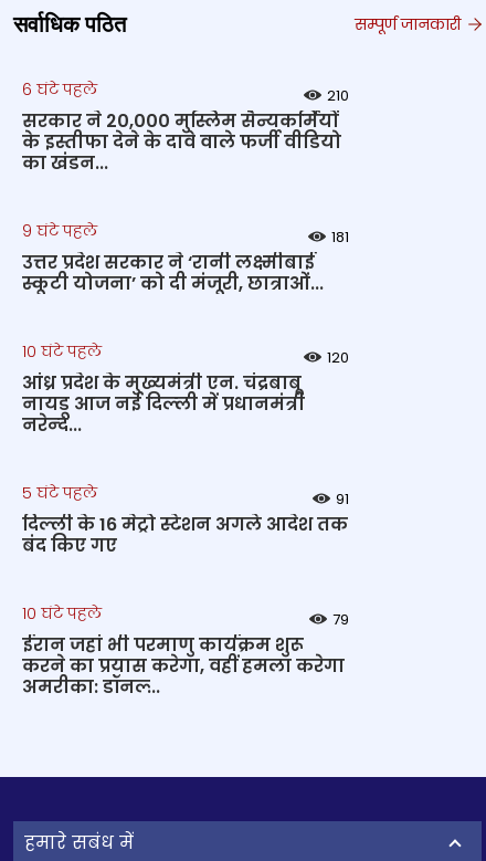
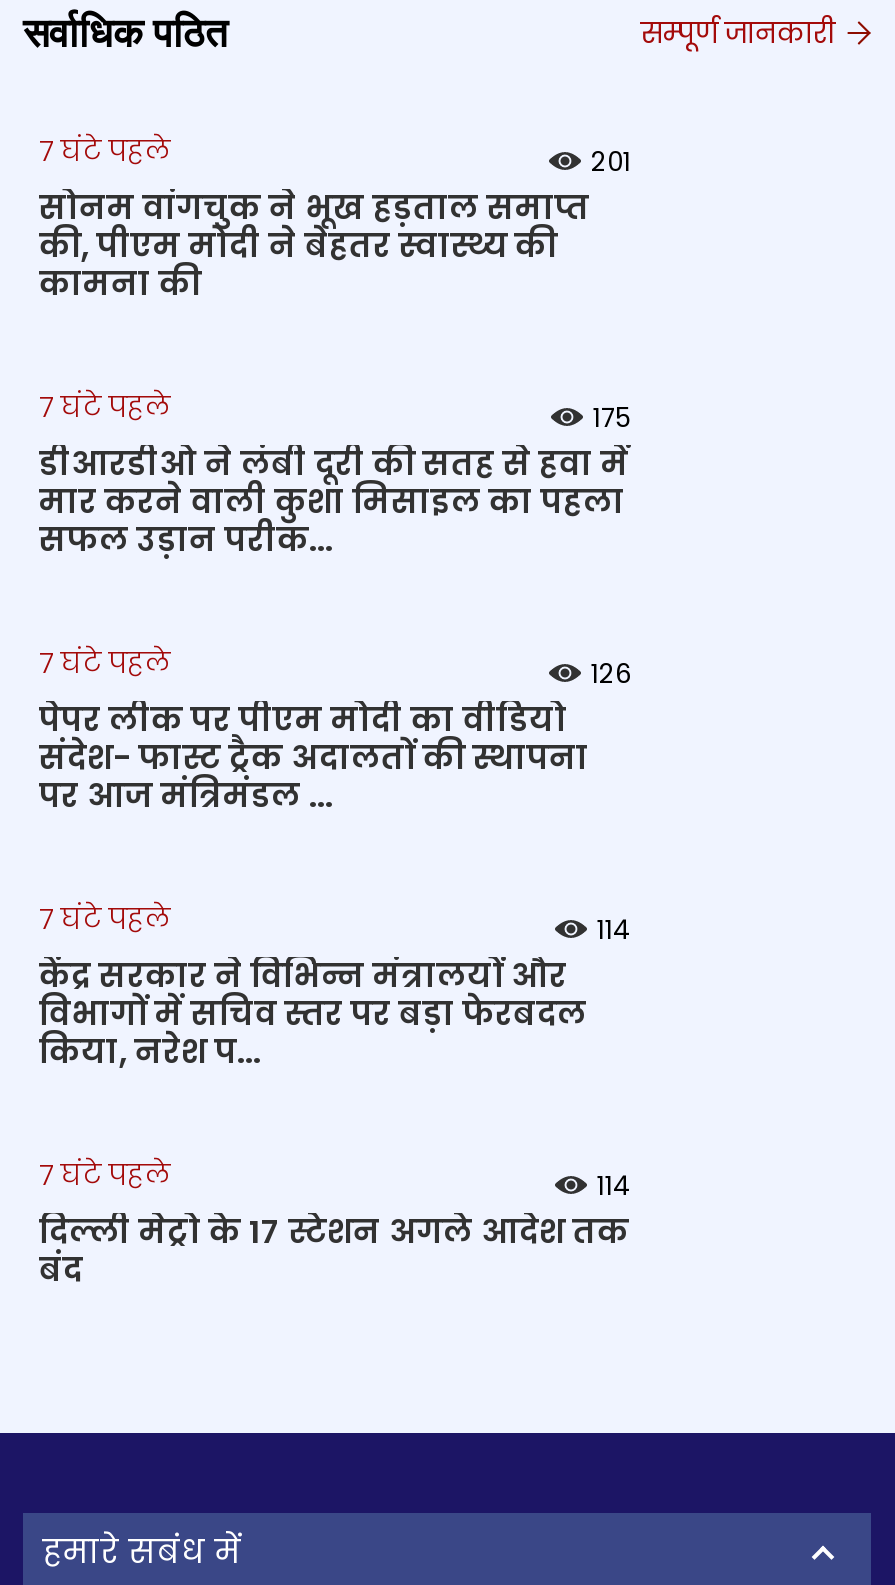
- 6 घंटे पहले
- 210
- सरकार ने 20,000 मुस्लिम सैन्यकर्मियों
- के इस्तीफा देने के दावे वाले फर्जी वीडियो
- का खंडन...
+ 7 घंटे पहले
+ 201
+ सोनम वांगचुक ने भूख हड़ताल समाप्त
+ की, पीएम मोदी ने बेहतर स्वास्थ्य की
+ कामना की

- 9 घंटे पहले
- 181
- उत्तर प्रदेश सरकार ने ‘रानी लक्ष्मीबाई
- स्कूटी योजना’ को दी मंजूरी, छात्राओं...
+ 7 घंटे पहले
+ 175
+ डीआरडीओ ने लंबी दूरी की सतह से हवा में
+ मार करने वाली कुशा मिसाइल का पहला
+ सफल उड़ान परीक...

- 10 घंटे पहले
- 120
- आंध्र प्रदेश के मुख्‍यमंत्री एन. चंद्रबाबू
- नायडू आज नई दिल्‍ली में प्रधानमंत्री
- नरेन्‍द...
+ 7 घंटे पहले
+ 126
+ पेपर लीक पर पीएम मोदी का वीडियो
+ संदेश- फास्ट ट्रैक अदालतों की स्थापना
+ पर आज मंत्रिमंडल ...

- 5 घंटे पहले
- 91
- दिल्ली के 16 मेट्रो स्टेशन अगले आदेश तक
- बंद किए गए
+ 7 घंटे पहले
+ 114
+ केंद्र सरकार ने विभिन्न मंत्रालयों और
+ विभागों में सचिव स्तर पर बड़ा फेरबदल
+ किया, नरेश प...

- 10 घंटे पहले
- 79
- ईरान जहां भी परमाणु कार्यक्रम शुरू
- करने का प्रयास करेगा, वहीं हमला करेगा
- अमरीका: डॉनल्‍...
+ 7 घंटे पहले
+ 114
+ दिल्ली मेट्रो के 17 स्टेशन अगले आदेश तक
+ बंद
